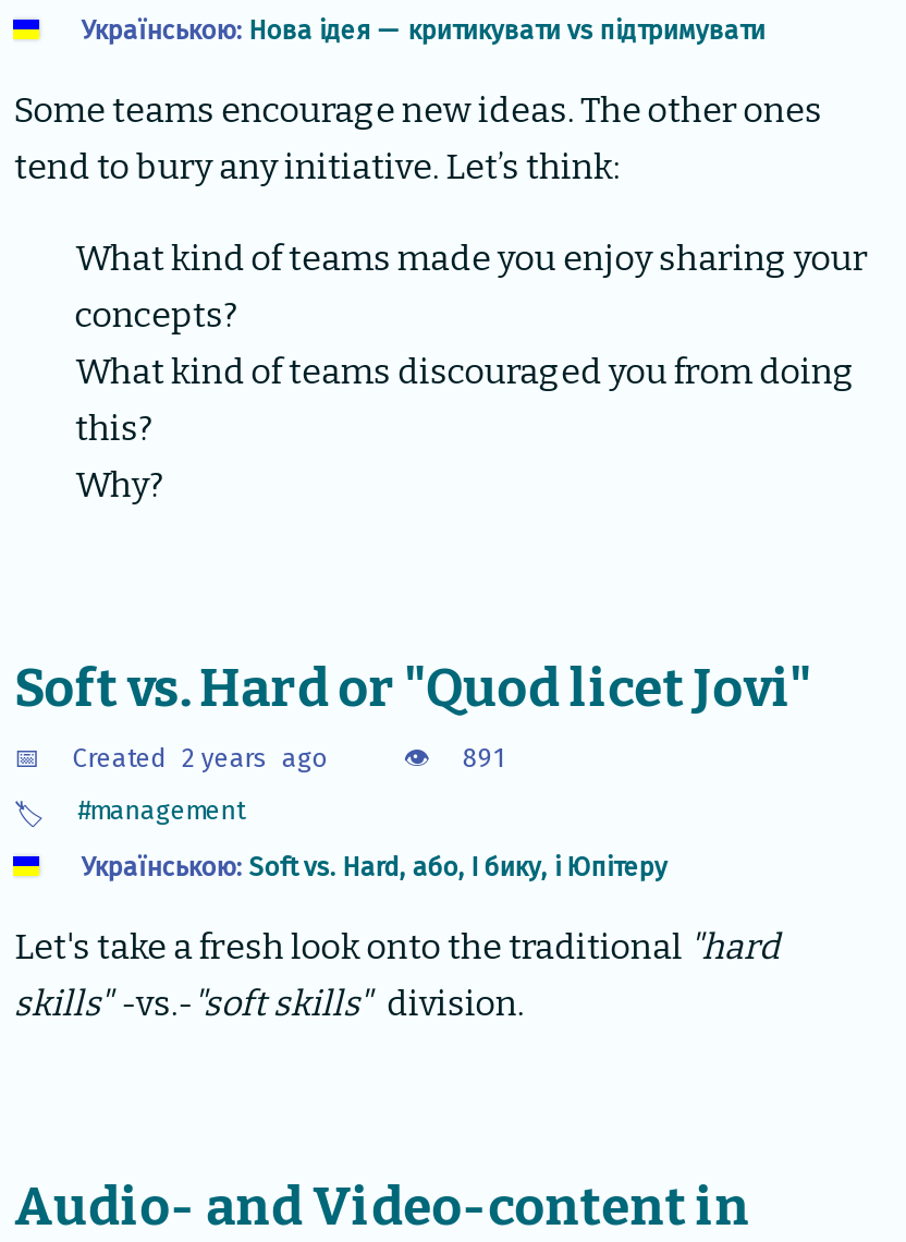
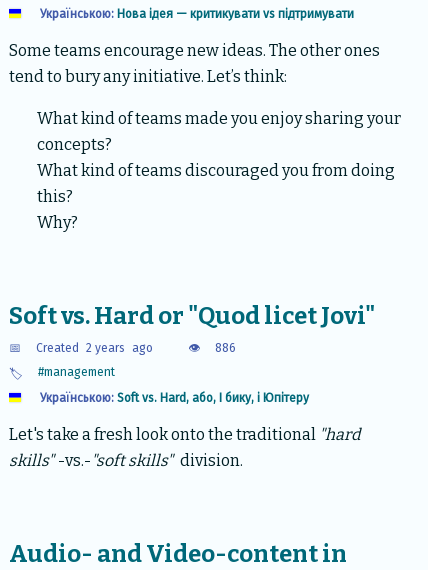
- 891
+ 886
